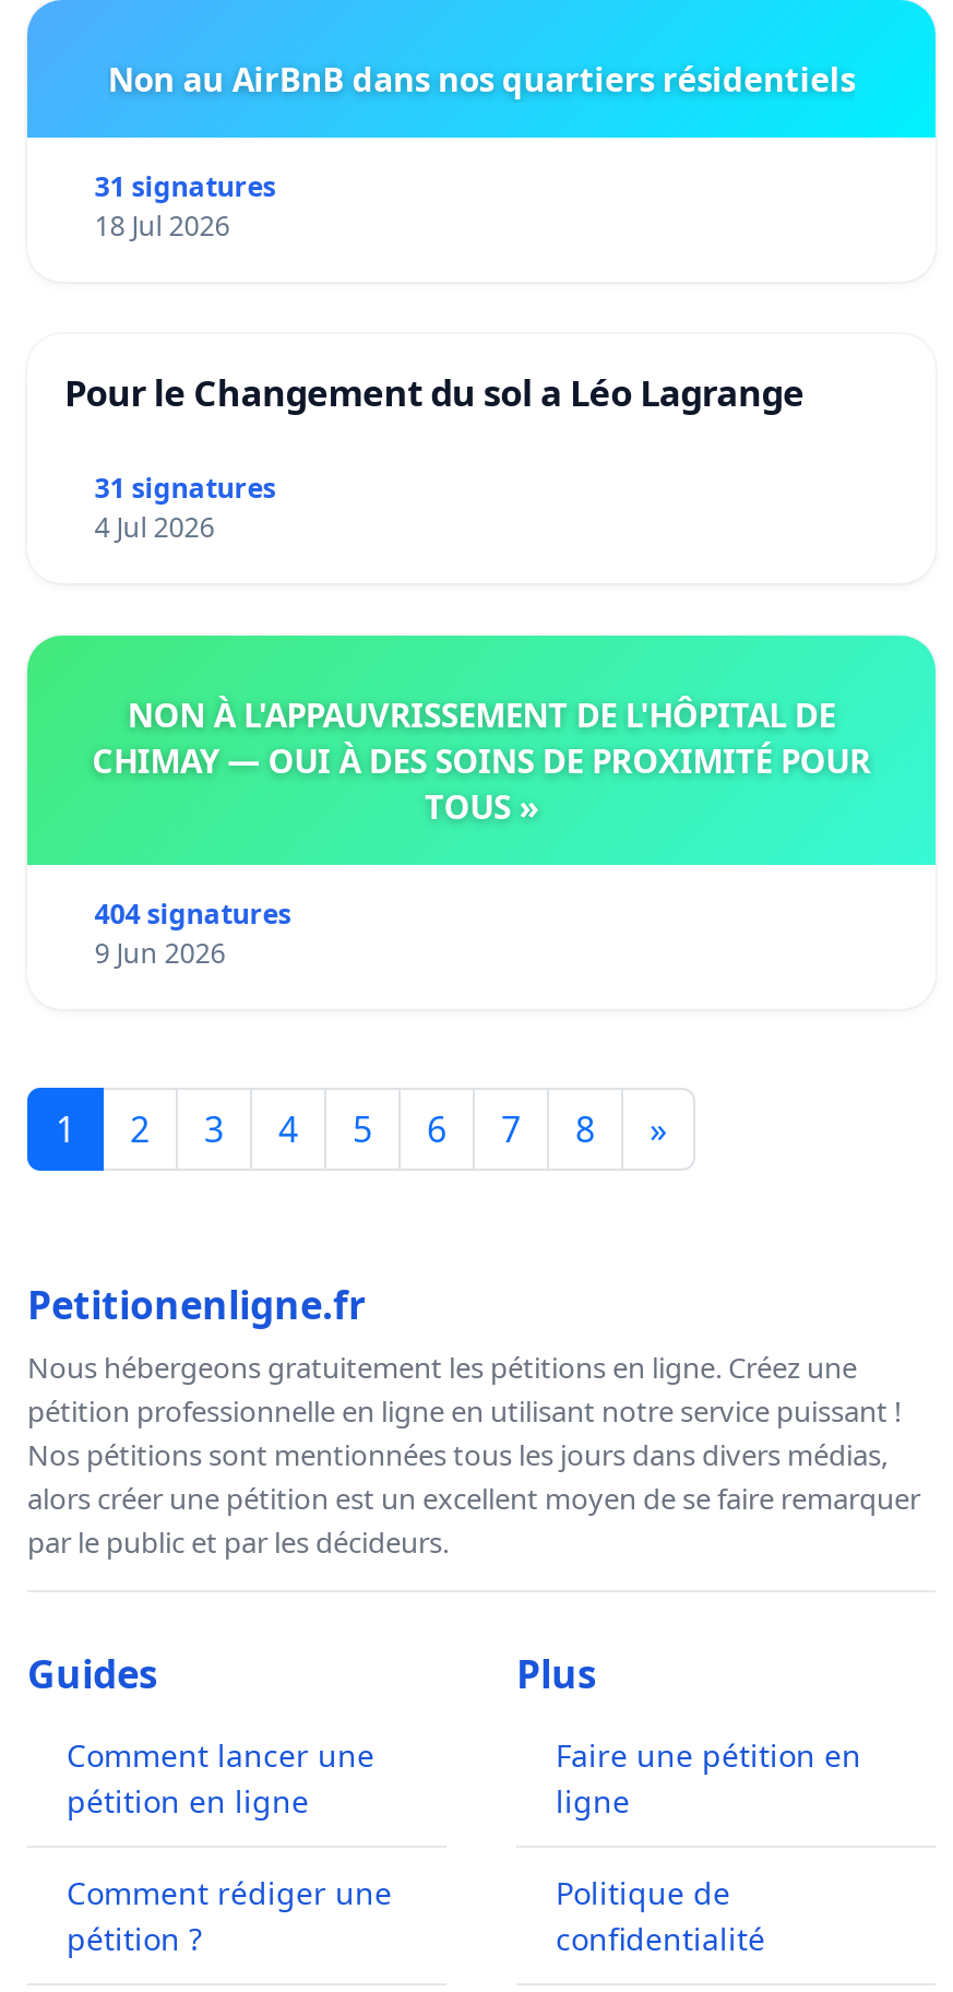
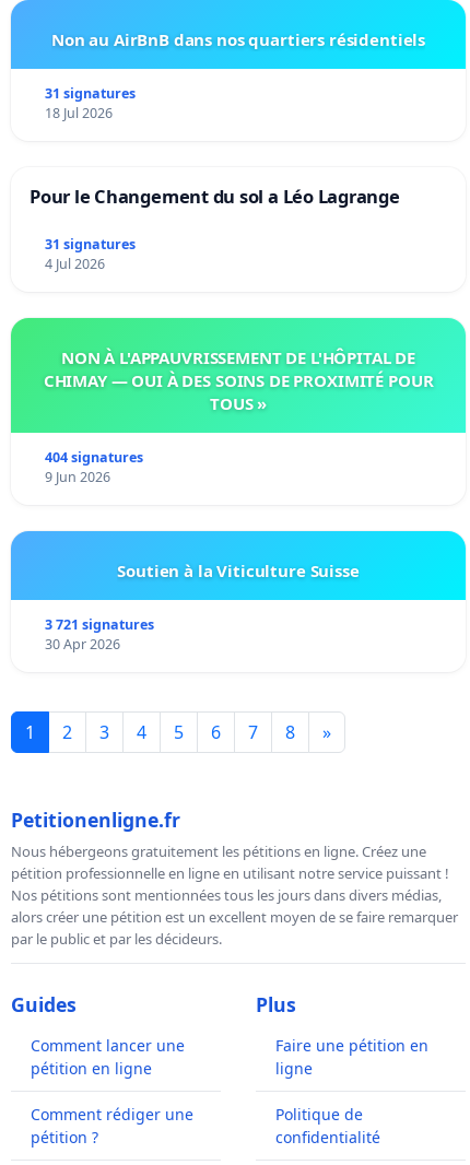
+ Soutien à la Viticulture Suisse
+ 3 721 signatures
+ 30 Apr 2026
